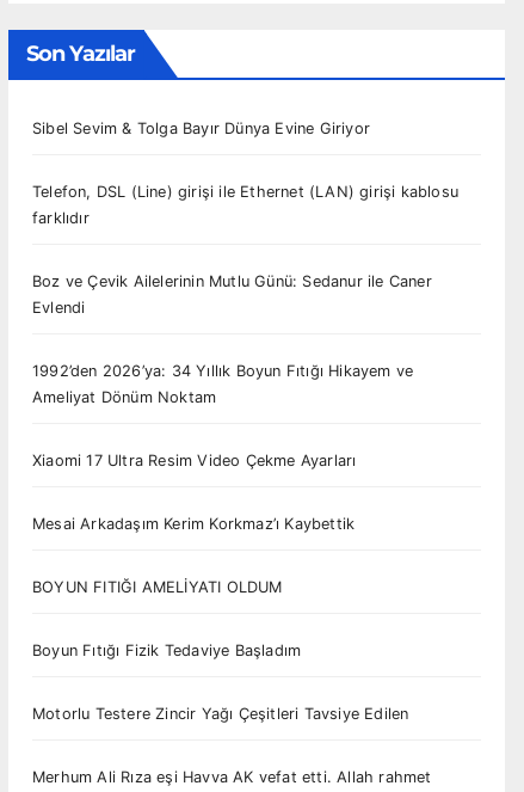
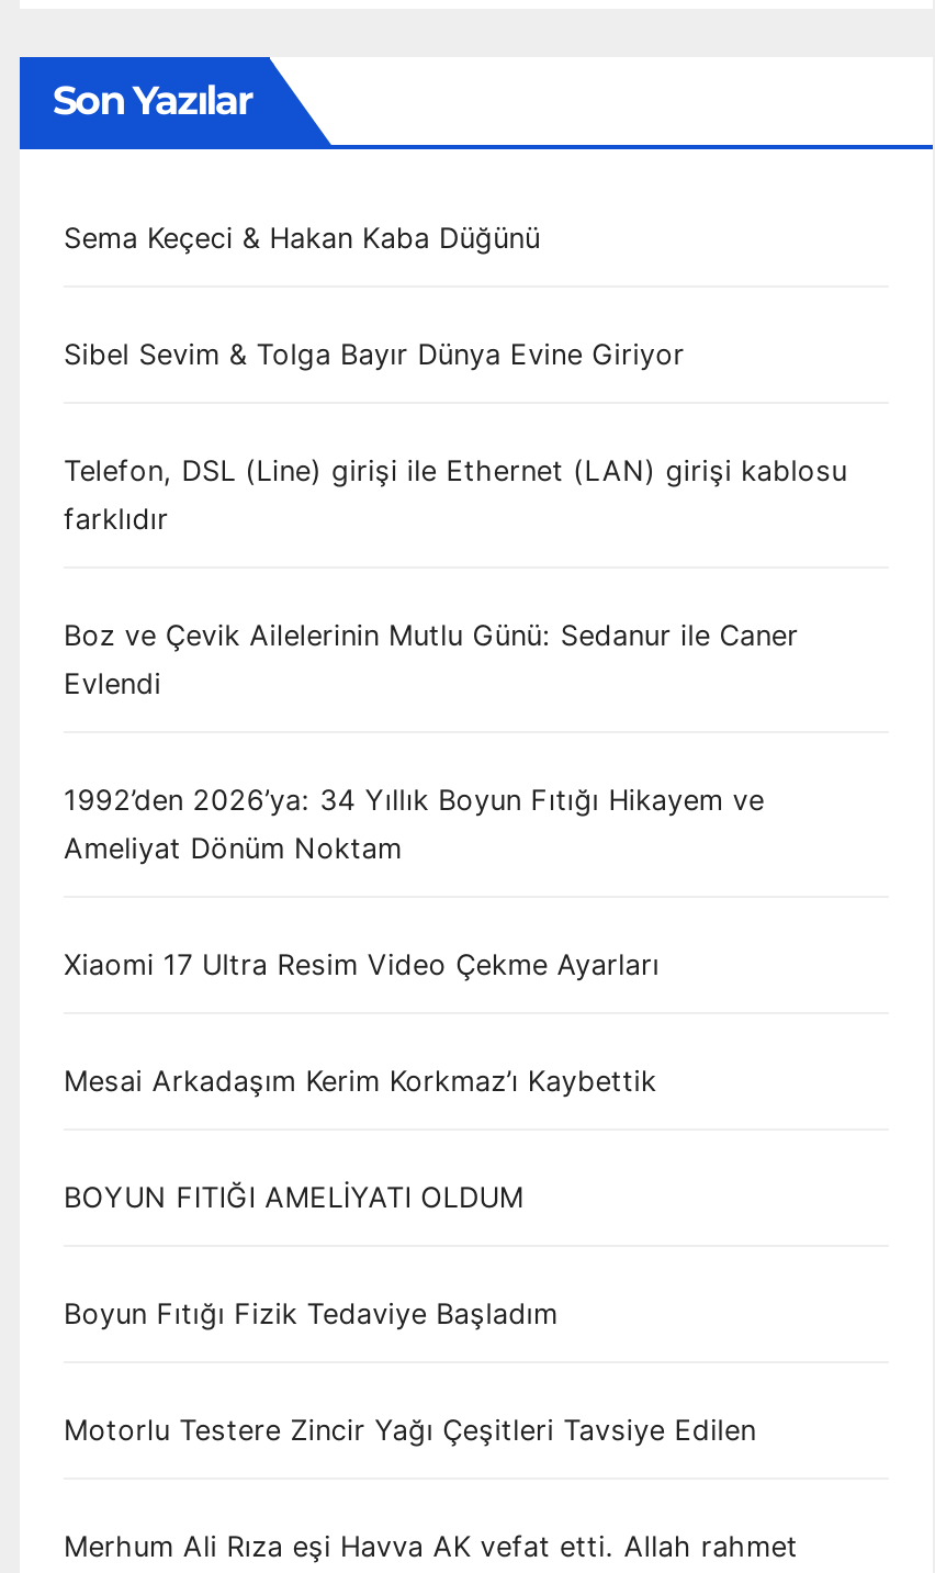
+ Sema Keçeci & Hakan Kaba Düğünü
